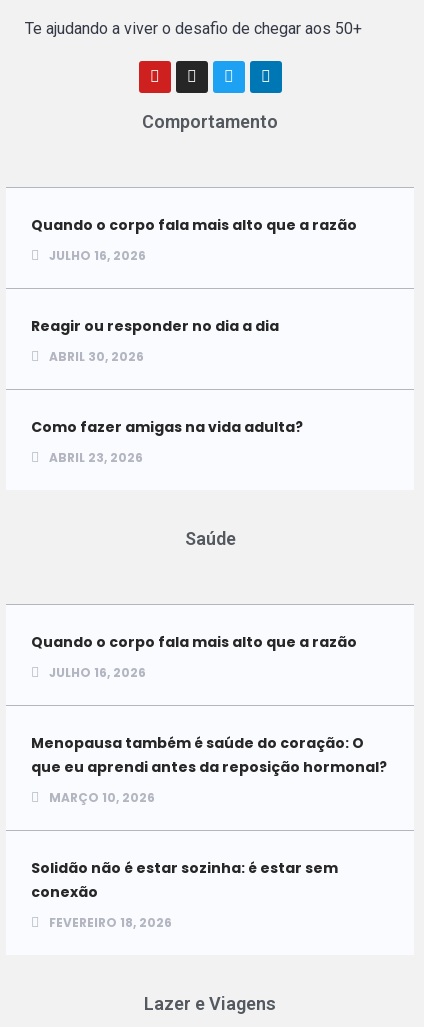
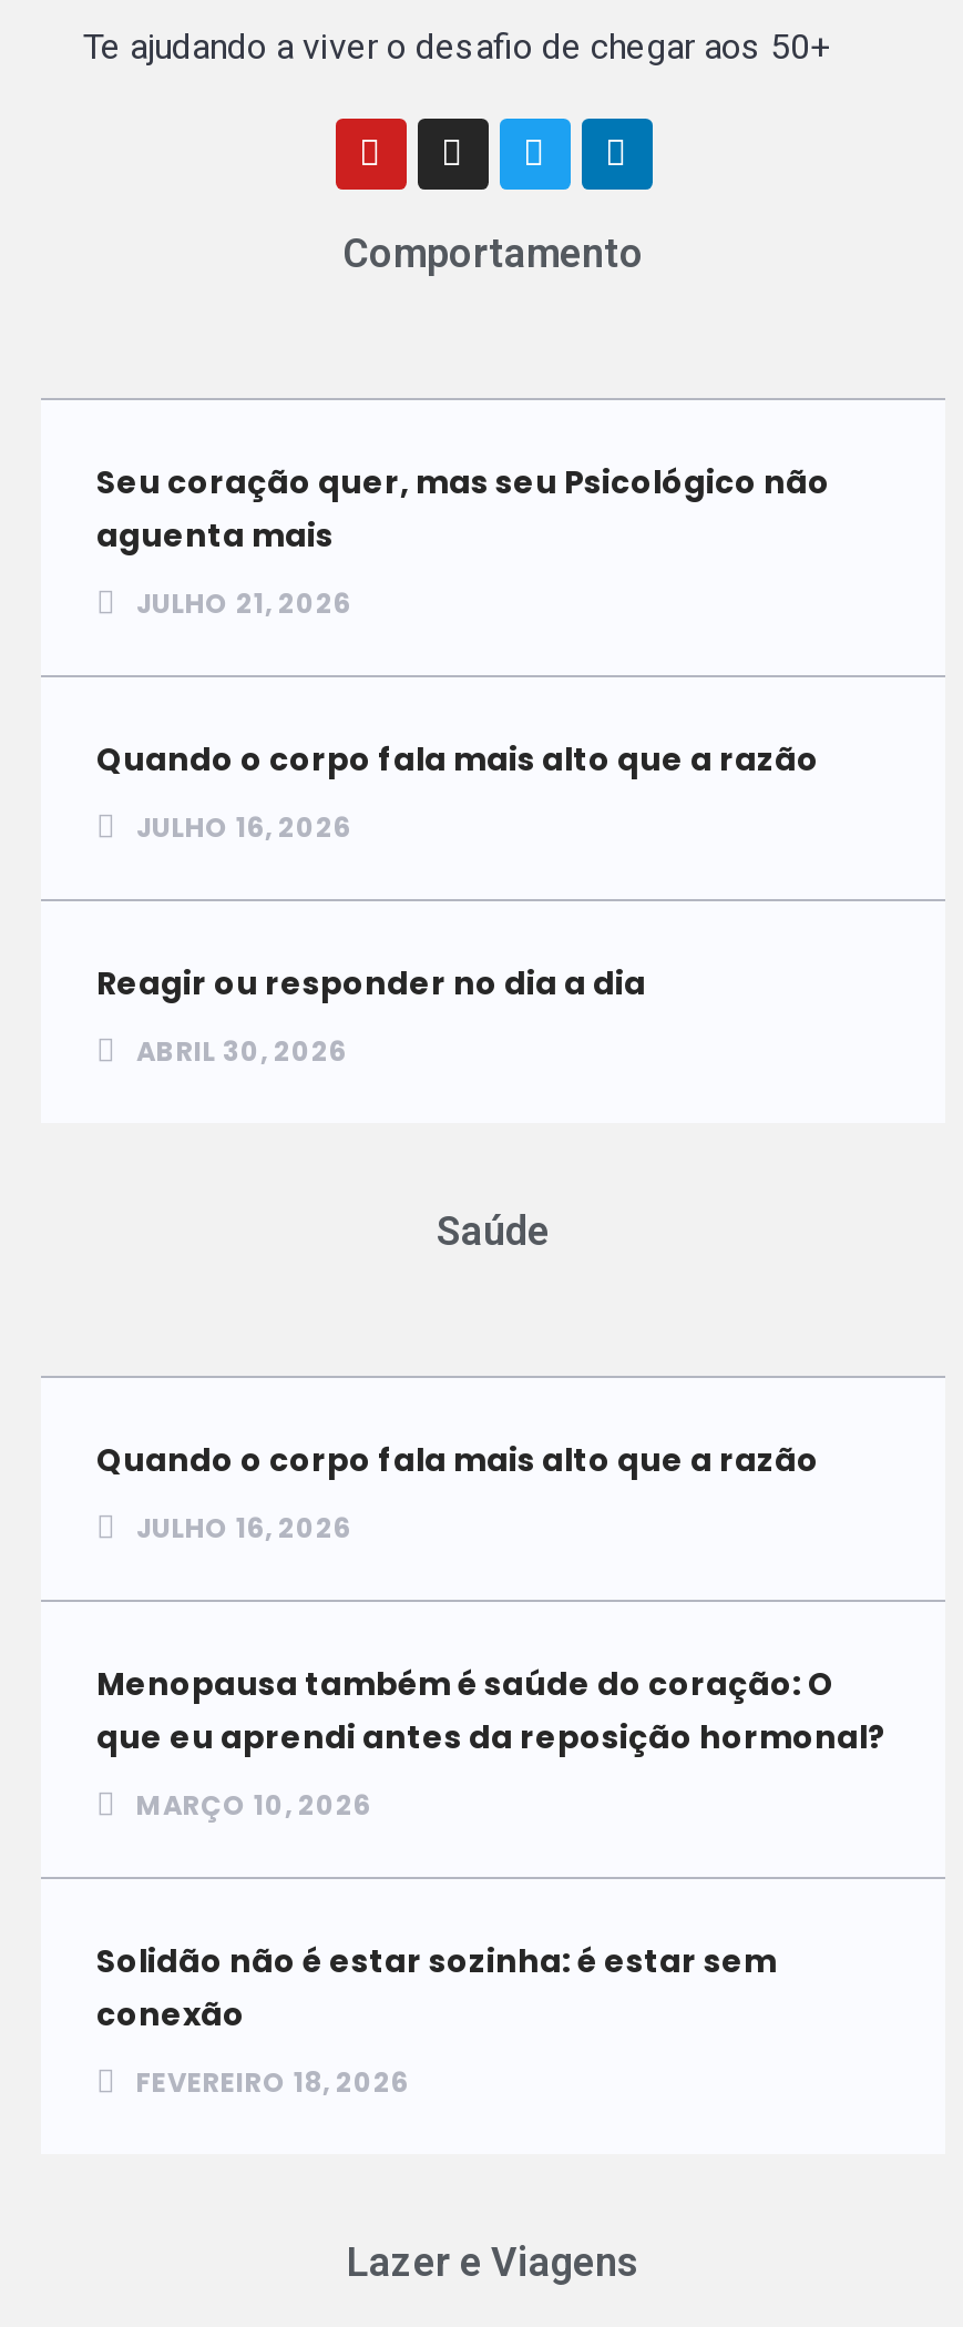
+ Seu coração quer, mas seu Psicológico não
+ aguenta mais
+ JULHO 21, 2026

moved down: Quando o corpo fala mais alto que a razão | JULHO 16, 2026 | Reagir ou responder no dia a dia | ABRIL 30, 2026

- Como fazer amigas na vida adulta?
- ABRIL 23, 2026
